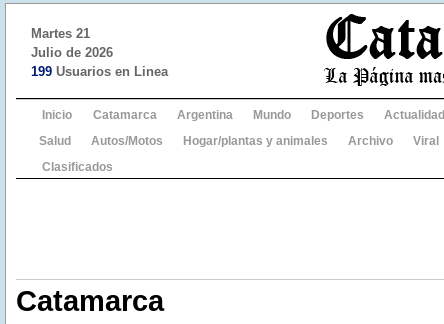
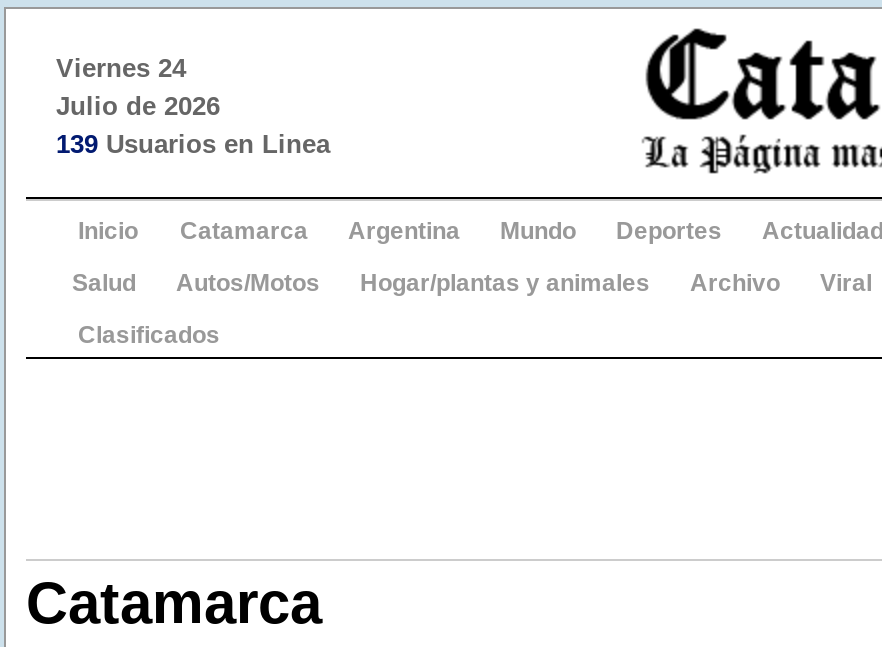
- Martes 21
+ Viernes 24

- 199 Usuarios en Linea
+ 139 Usuarios en Linea
